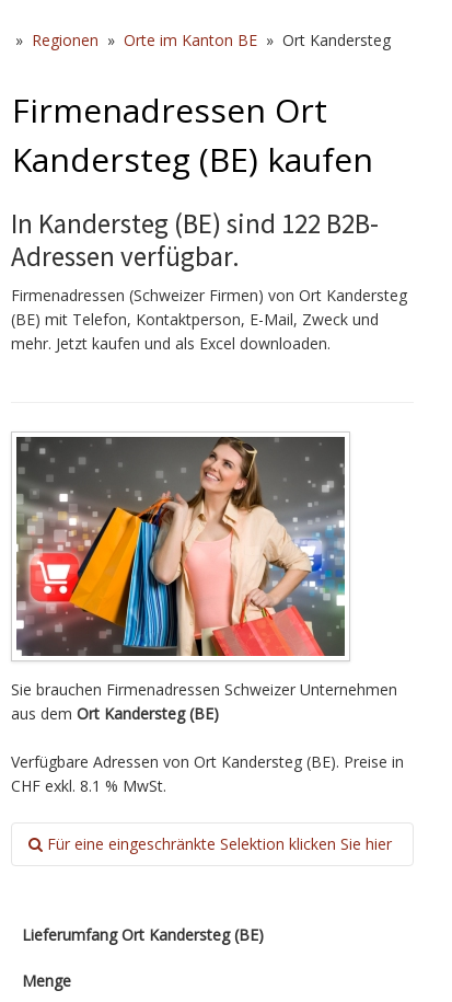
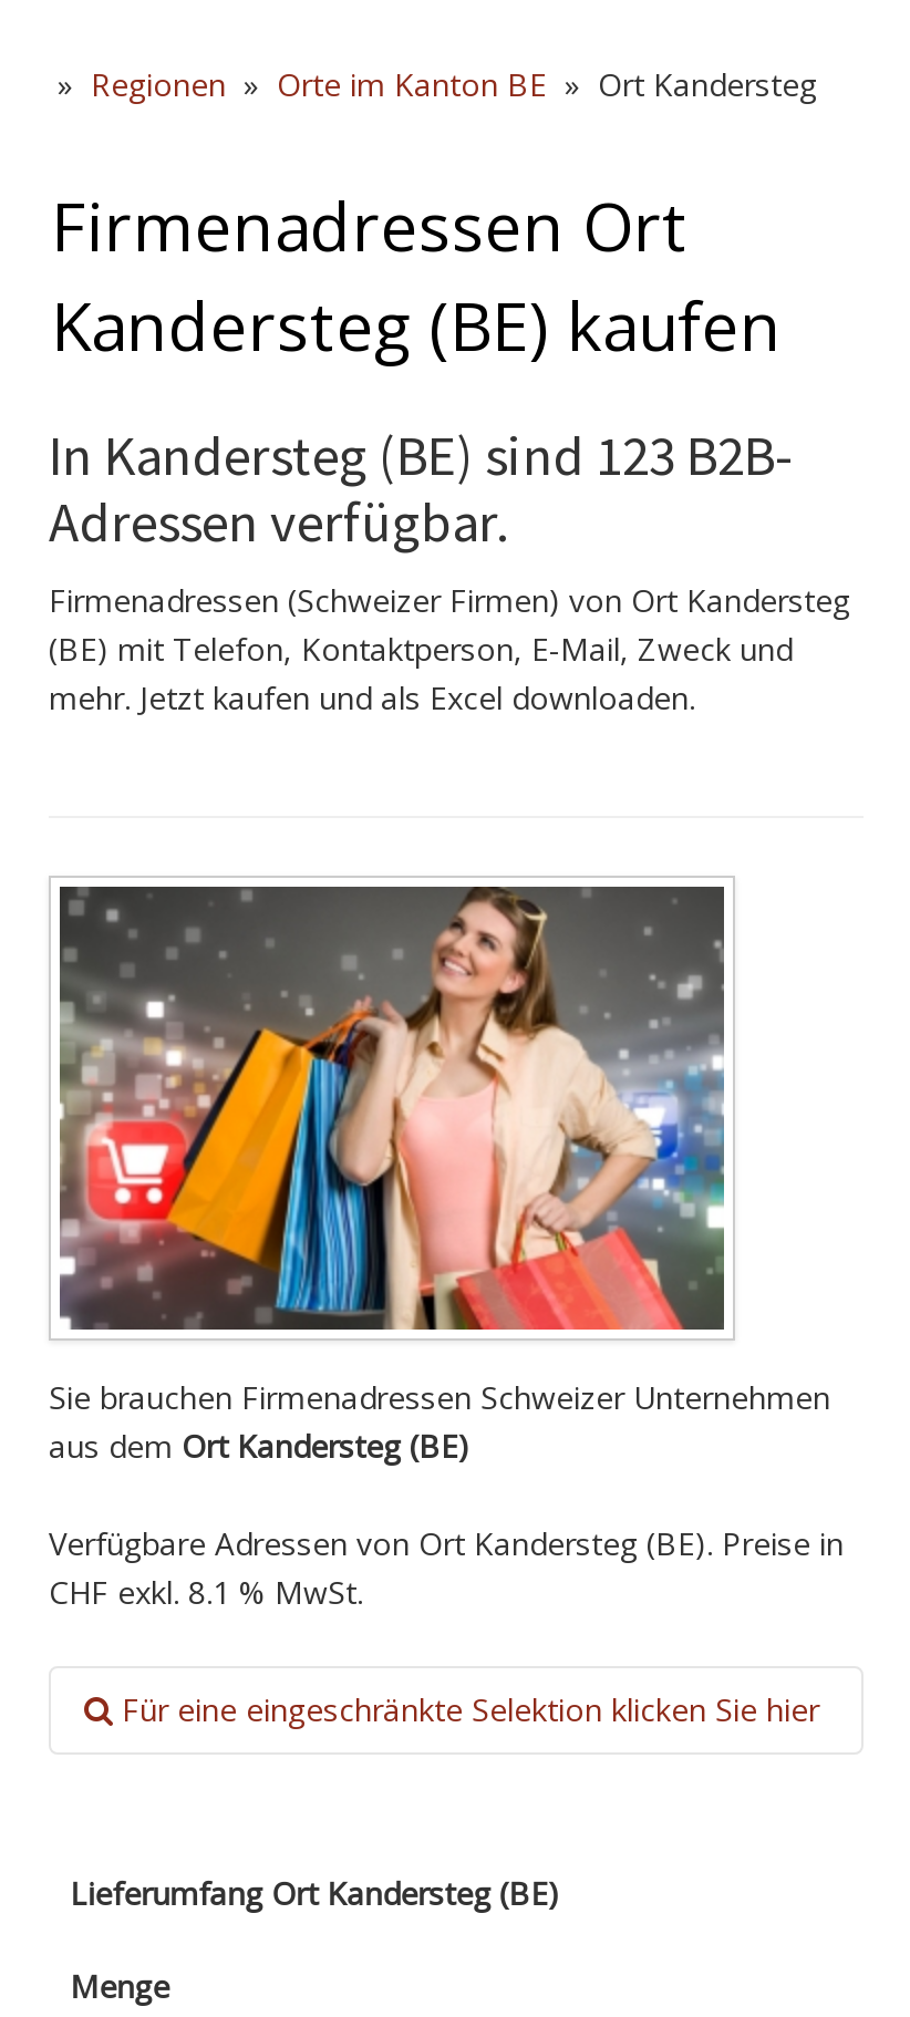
- In Kandersteg (BE) sind 122 B2B-
+ In Kandersteg (BE) sind 123 B2B-
